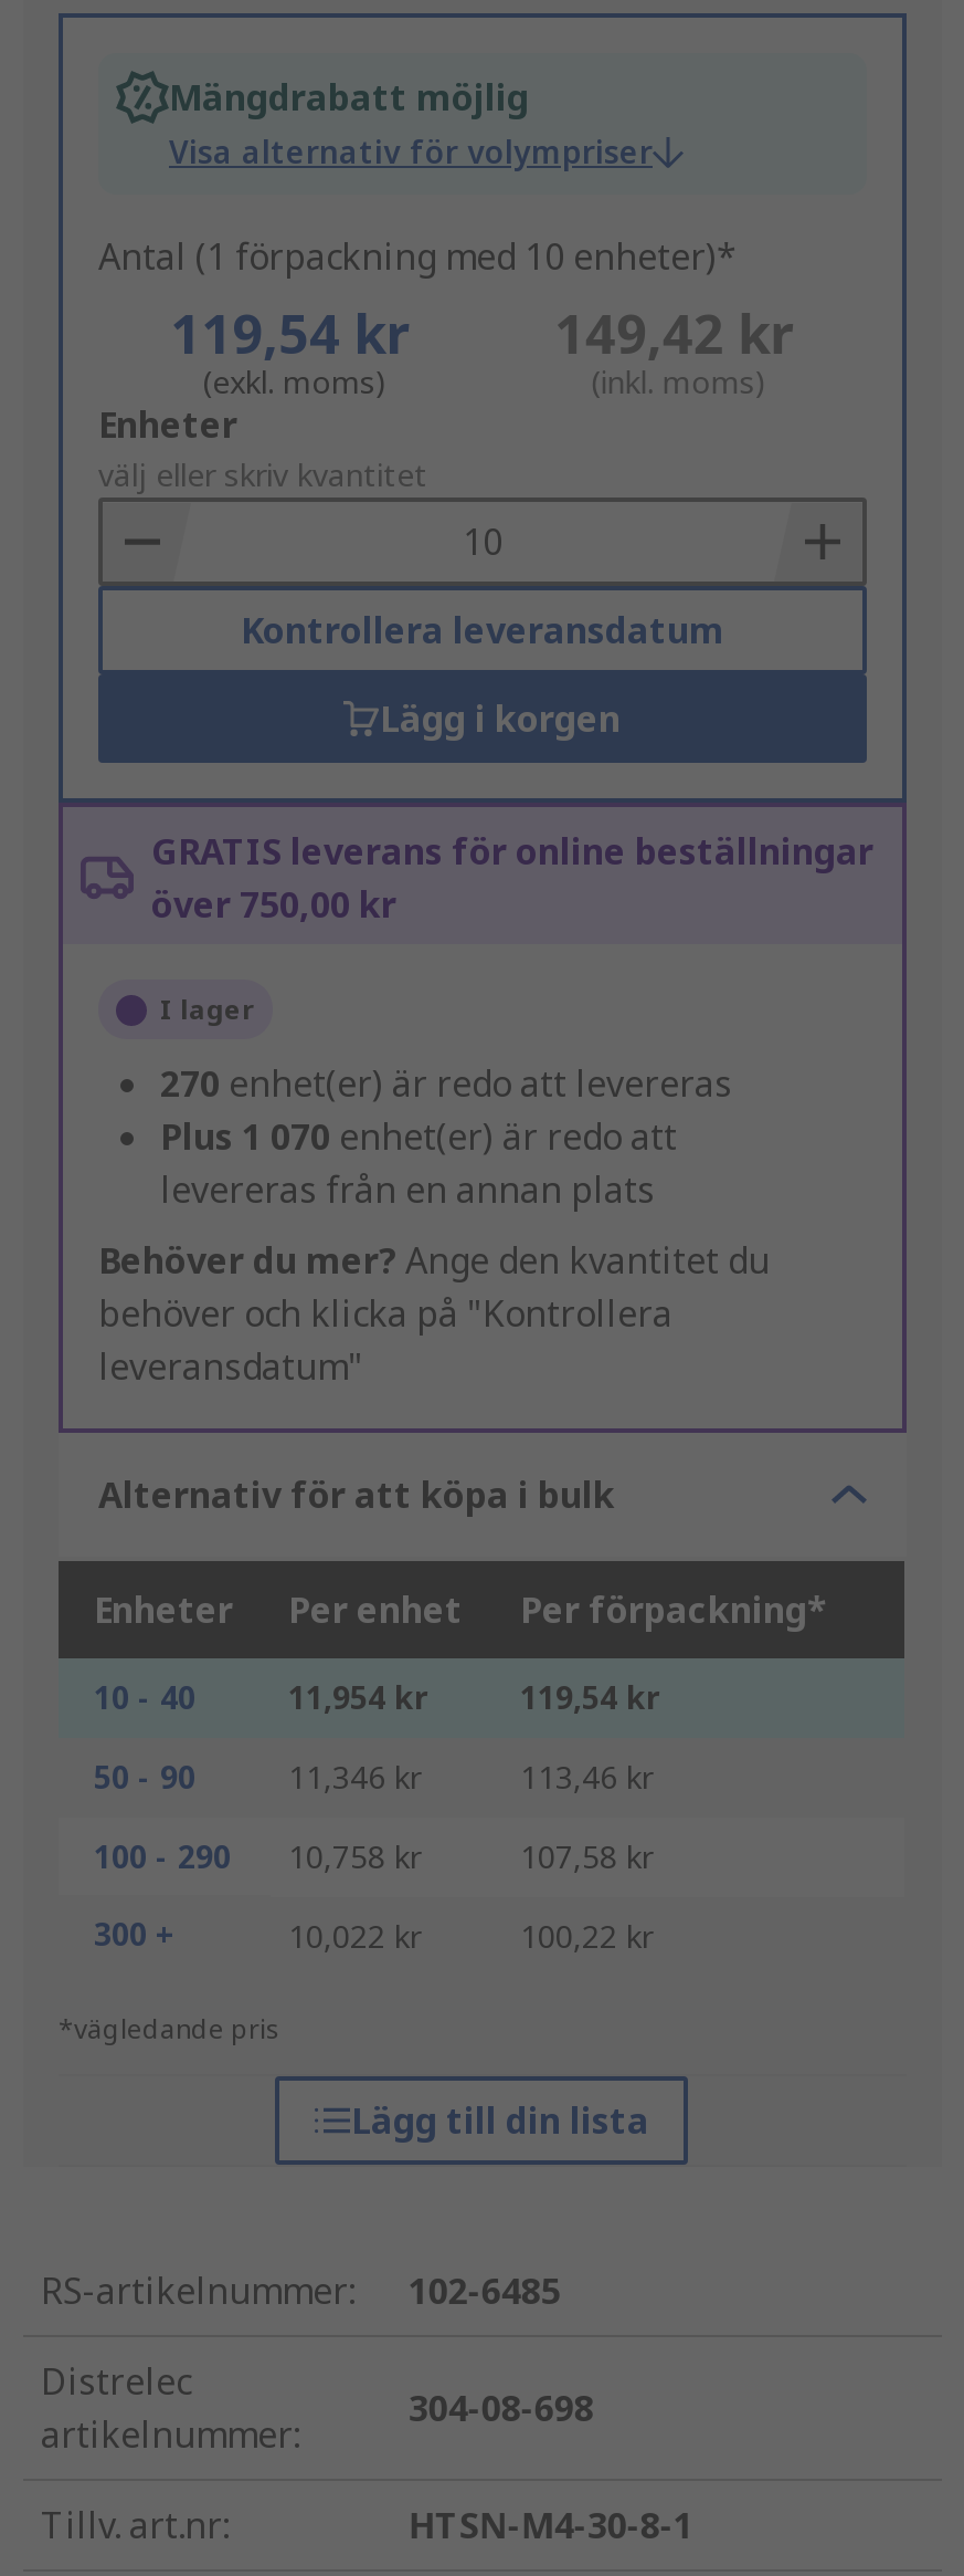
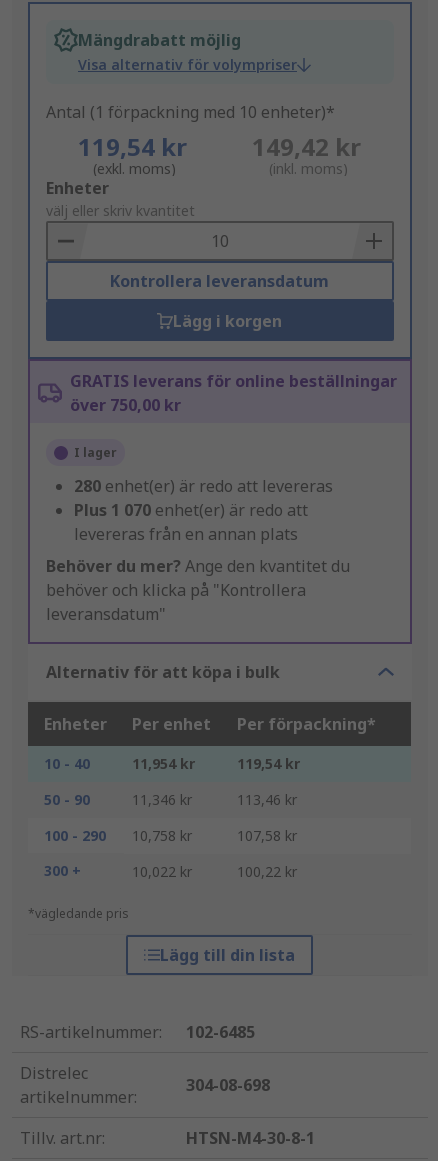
- 270 enhet(er) är redo att levereras
+ 280 enhet(er) är redo att levereras
